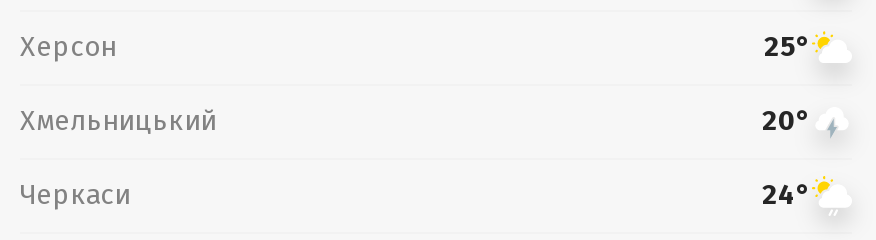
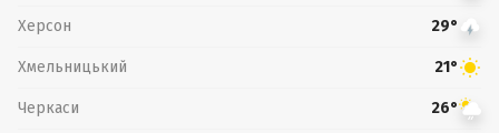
- 25°
+ 29°

- 20°
+ 21°

- 24°
+ 26°
